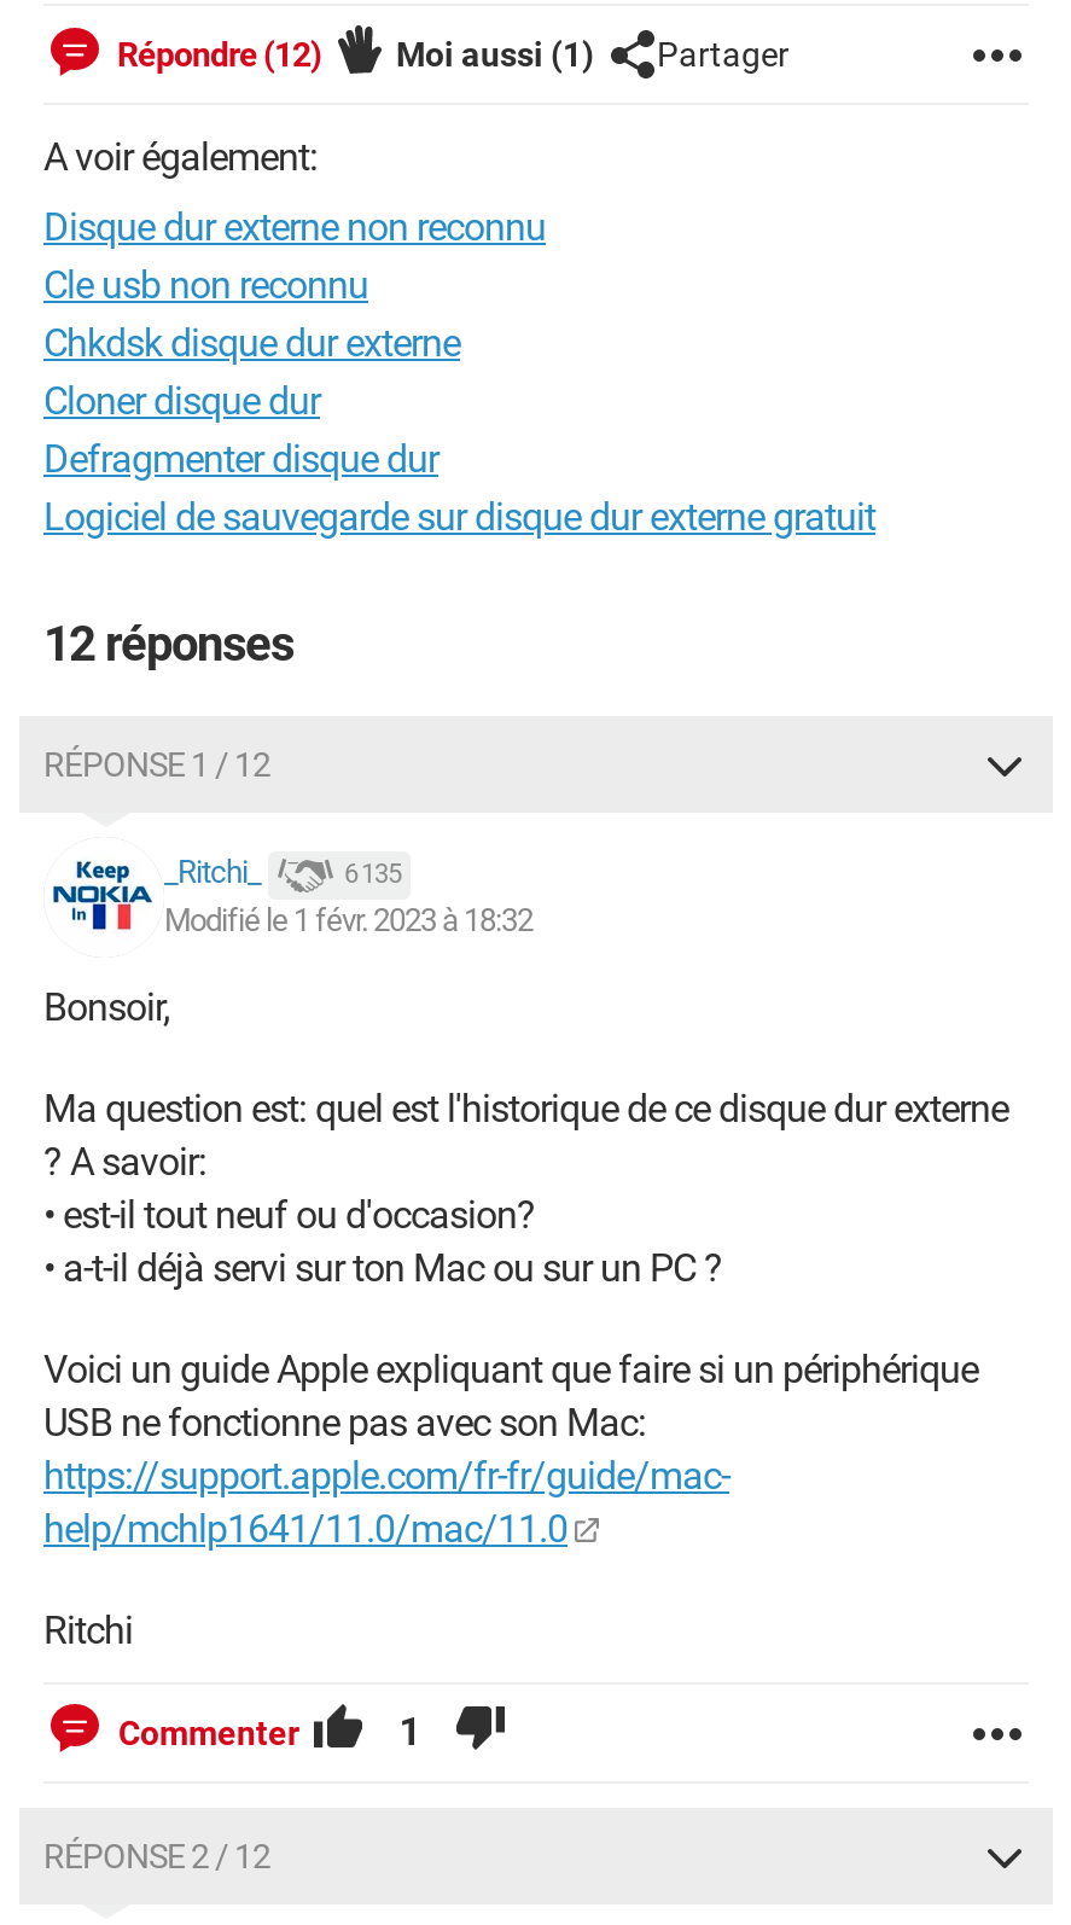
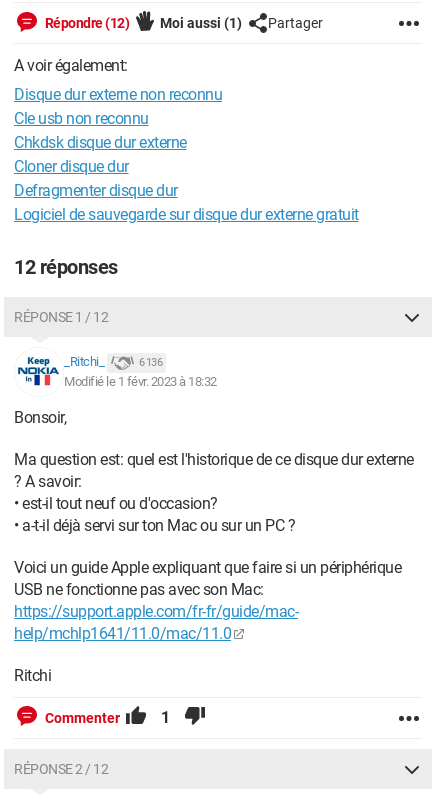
- 6 135
+ 6 136
